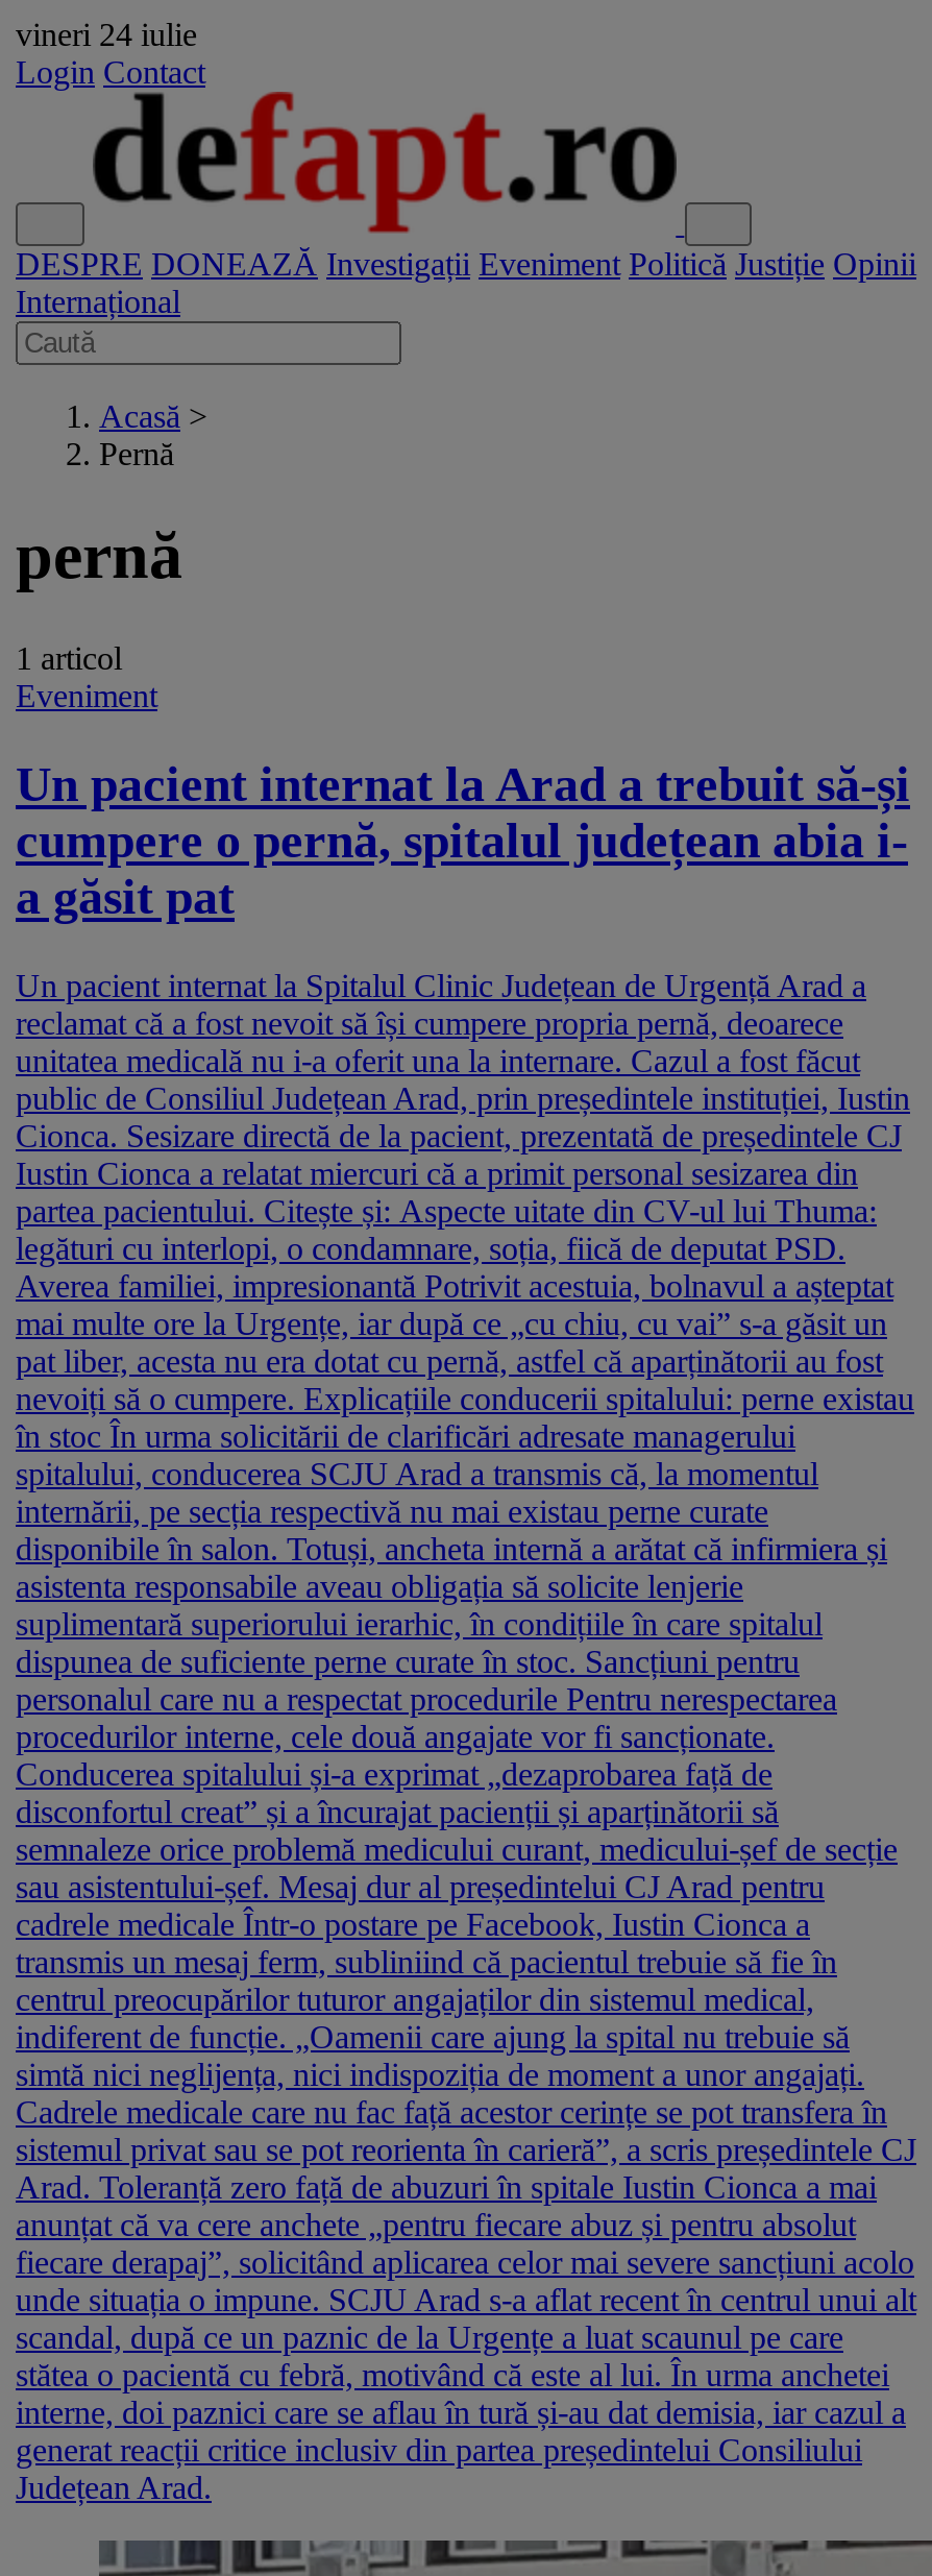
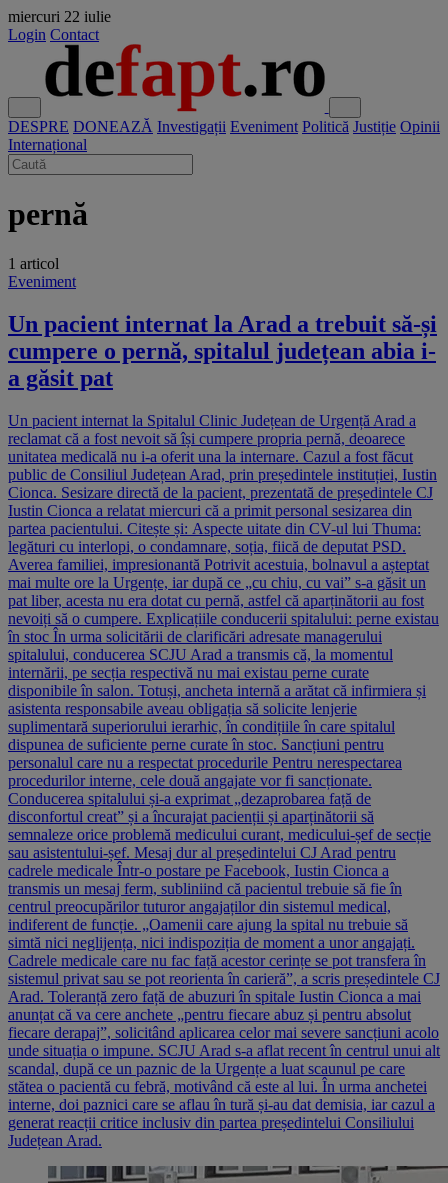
- vineri 24 iulie
+ miercuri 22 iulie

- Acasă >
- Pernă
